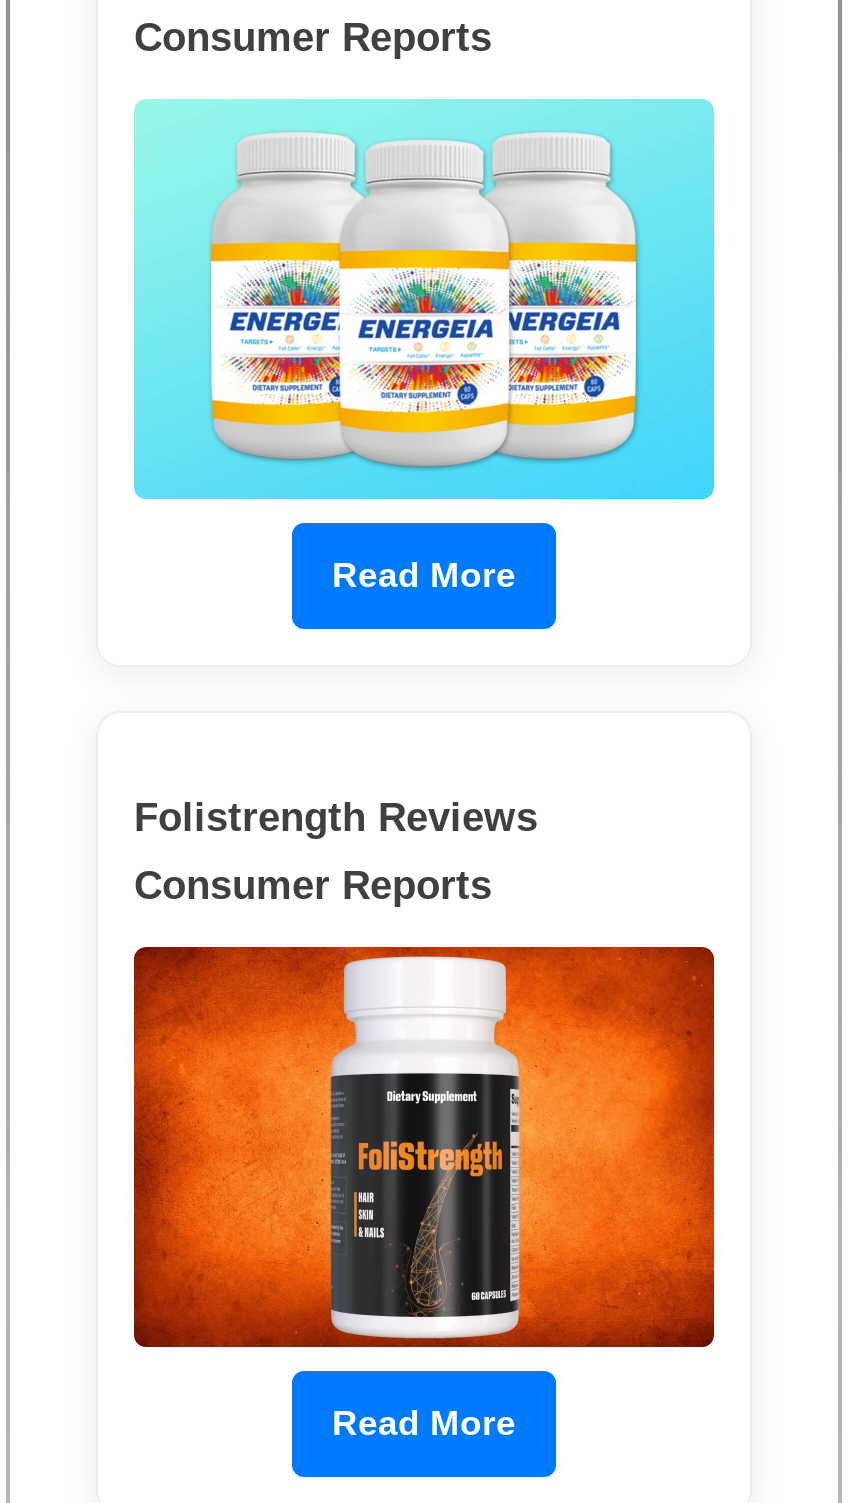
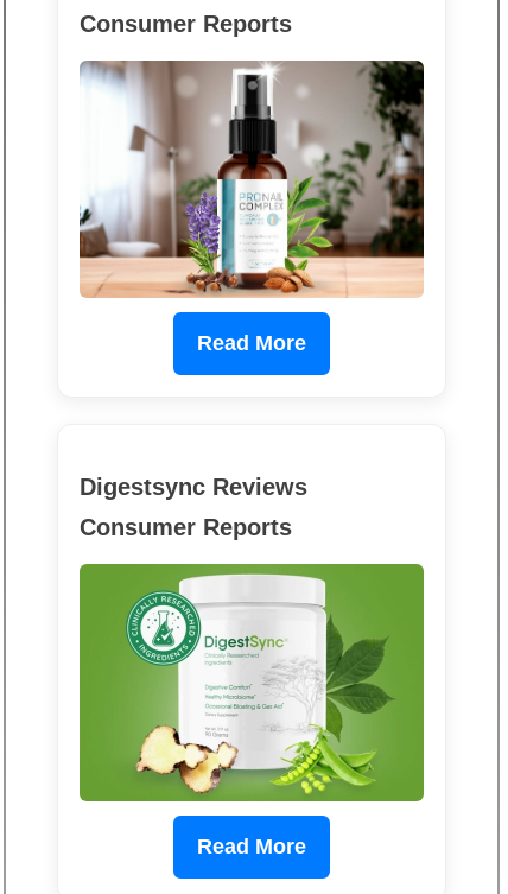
- [image]
+ [image]

- Folistrength Reviews
+ Digestsync Reviews

- [image]
+ [image]
